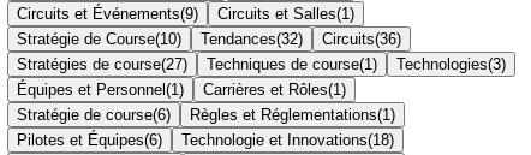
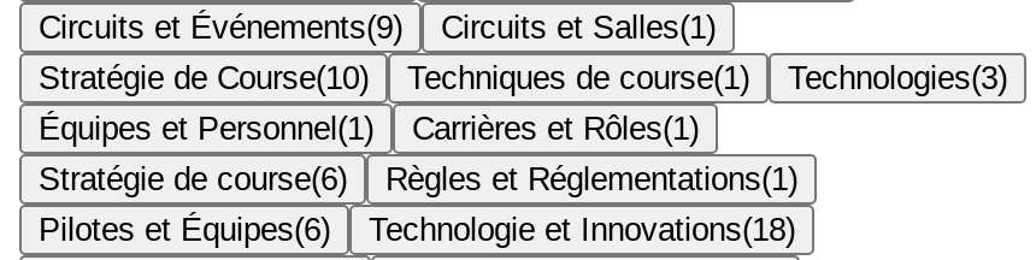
- Tendances(32)
- Circuits(36)
- Stratégies de course(27)
